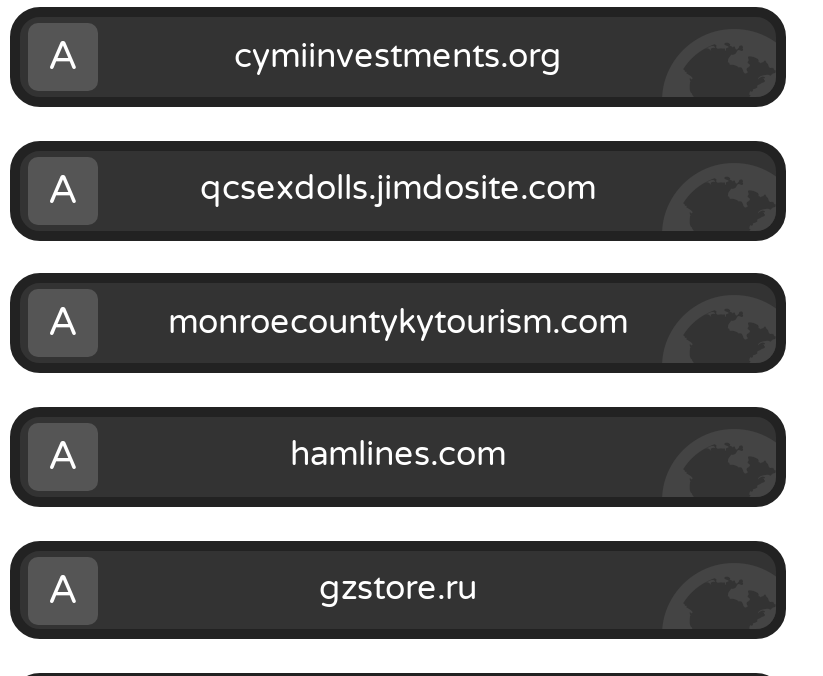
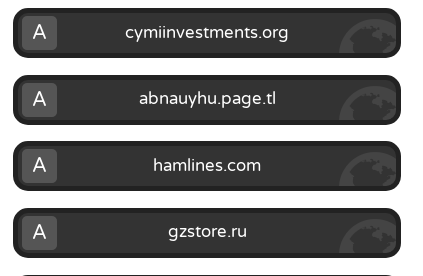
- qcsexdolls.jimdosite.com
- A
- monroecountykytourism.com
+ abnauyhu.page.tl
